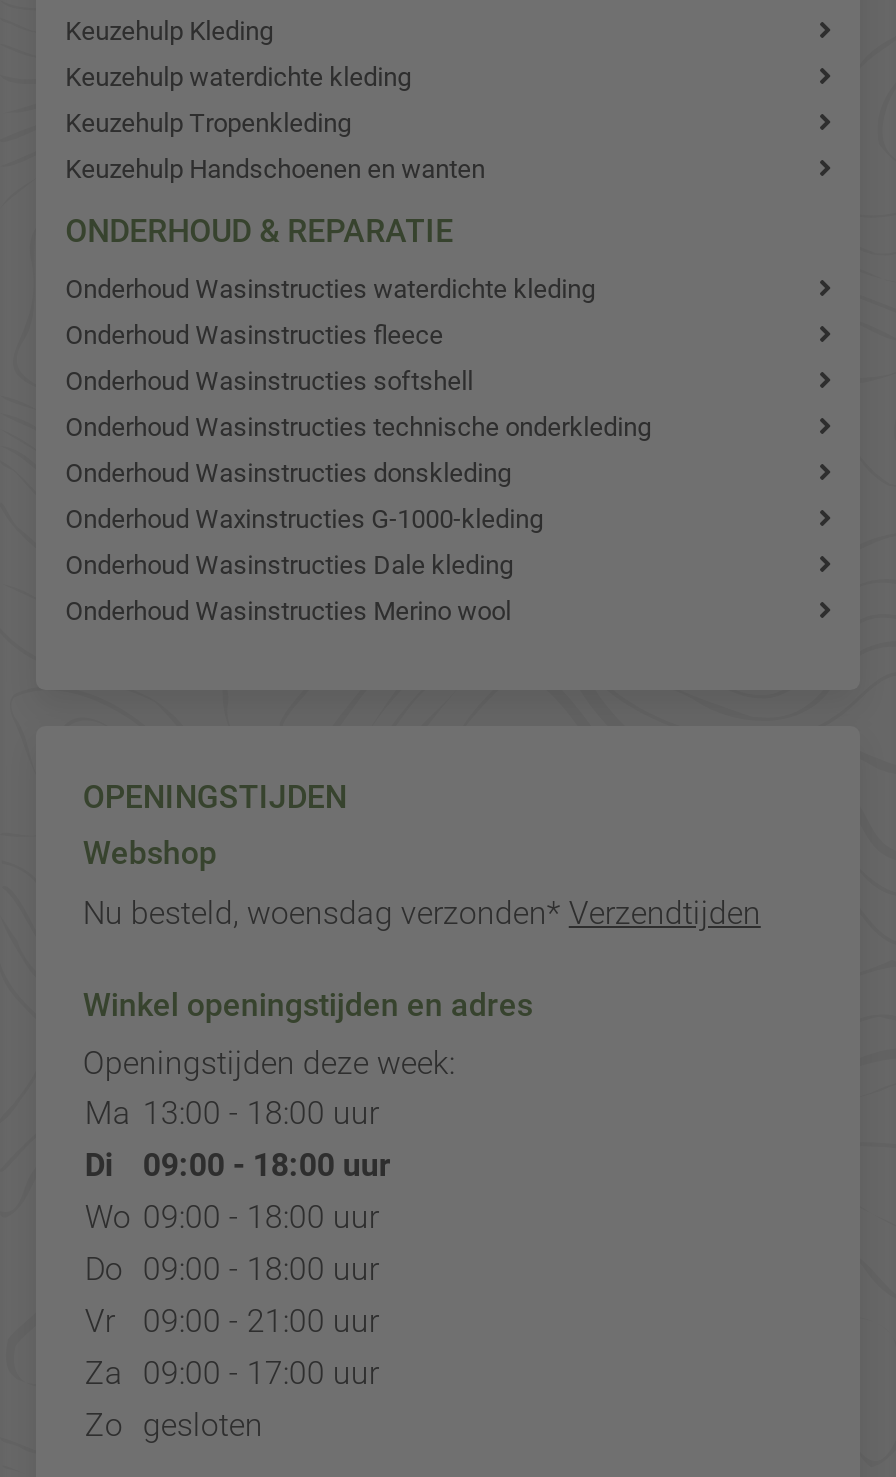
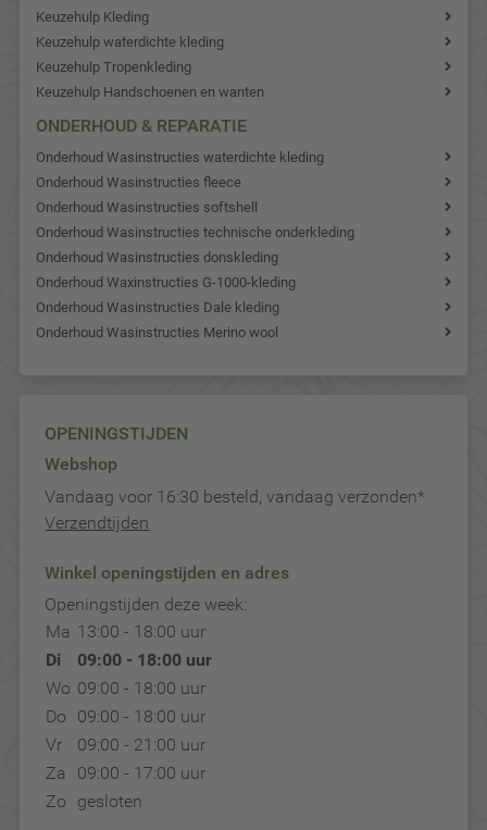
- Nu besteld, woensdag verzonden* Verzendtijden
+ Vandaag voor 16:30 besteld, vandaag verzonden*
+ Verzendtijden
